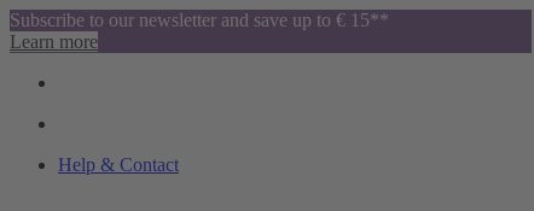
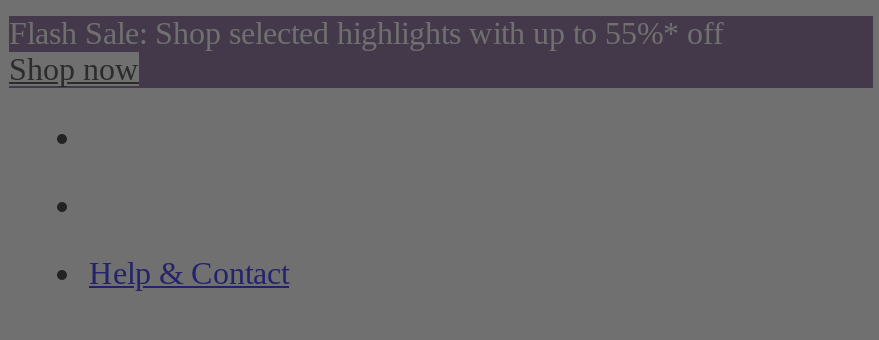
- Subscribe to our newsletter and save up to € 15**
- Learn more
+ Flash Sale: Shop selected highlights with up to 55%* off
+ Shop now
